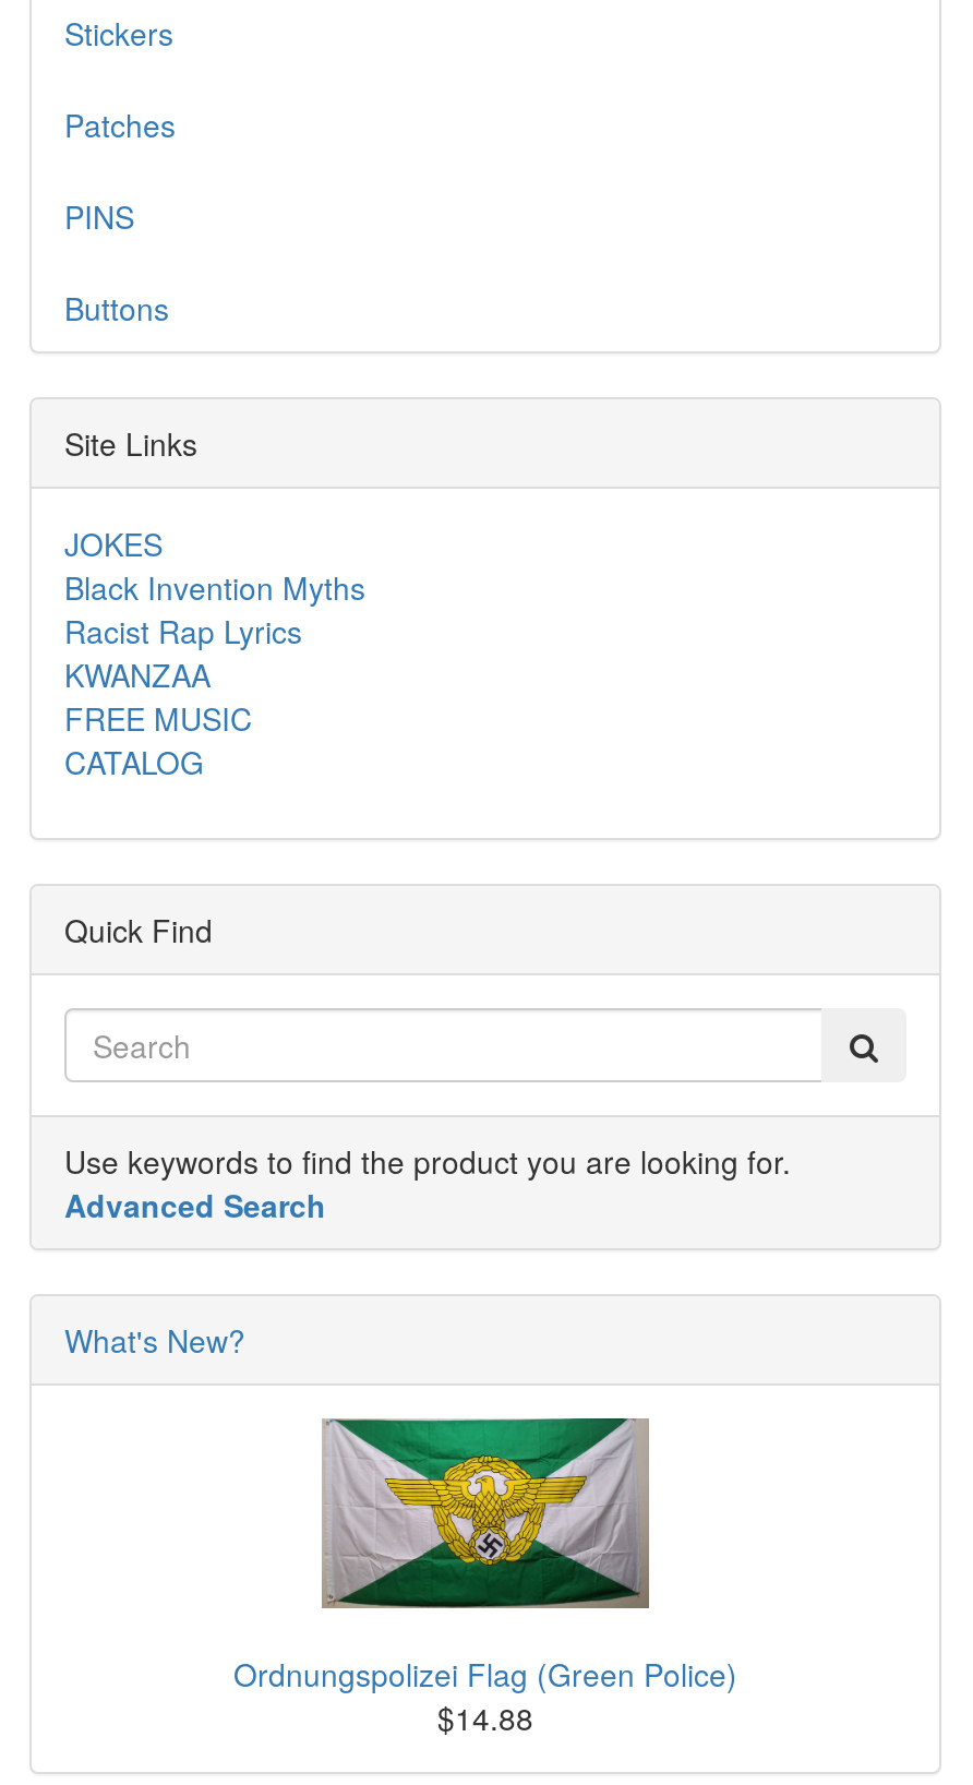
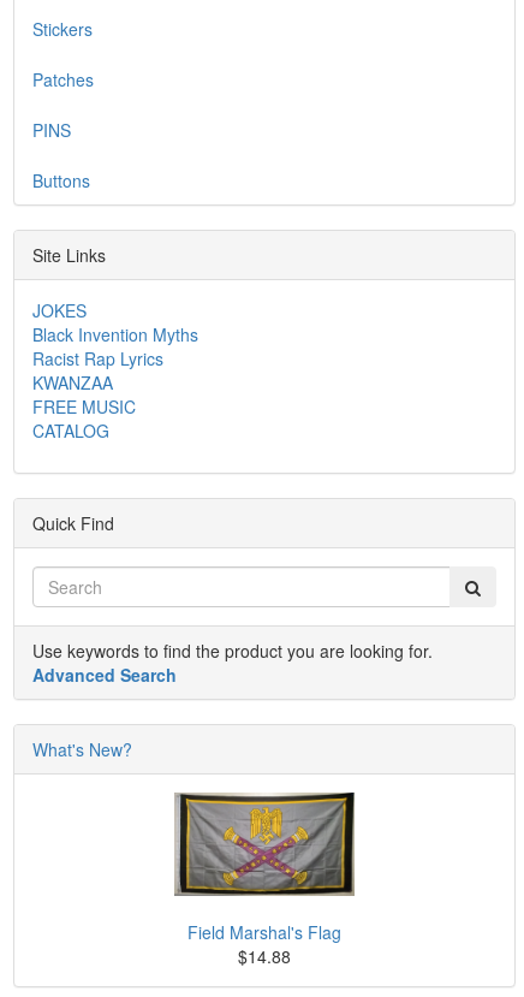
- [image]
- Ordnungspolizei Flag (Green Police)
+ [image]
+ Field Marshal's Flag
